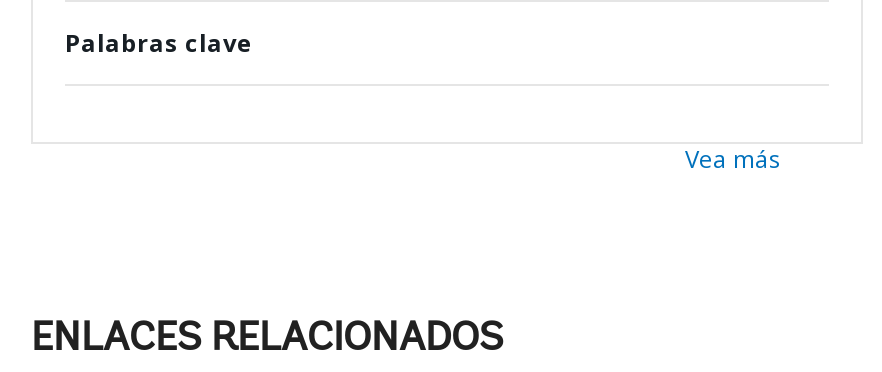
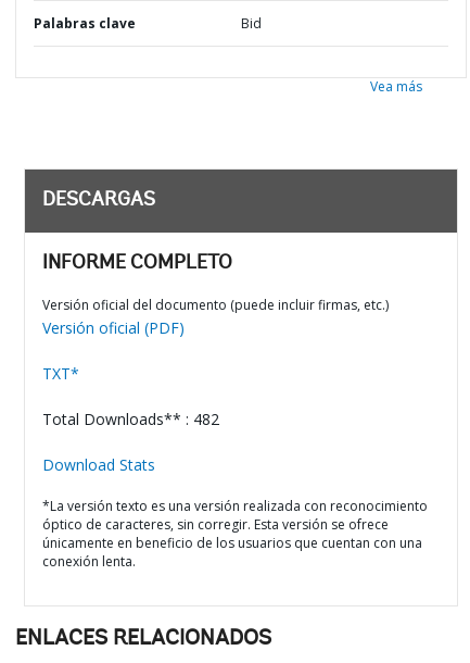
+ Bid

+ DESCARGAS
+ INFORME COMPLETO
+ Versión oficial del documento (puede incluir firmas, etc.)
+ Versión oficial (PDF)
+ TXT*
+ Total Downloads** : 482
+ Download Stats
+ *La versión texto es una versión realizada con reconocimiento
+ óptico de caracteres, sin corregir. Esta versión se ofrece
+ únicamente en beneficio de los usuarios que cuentan con una
+ conexión lenta.
